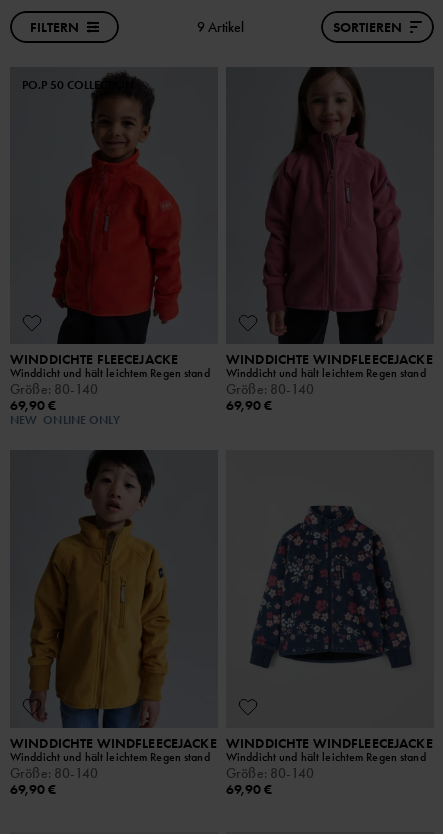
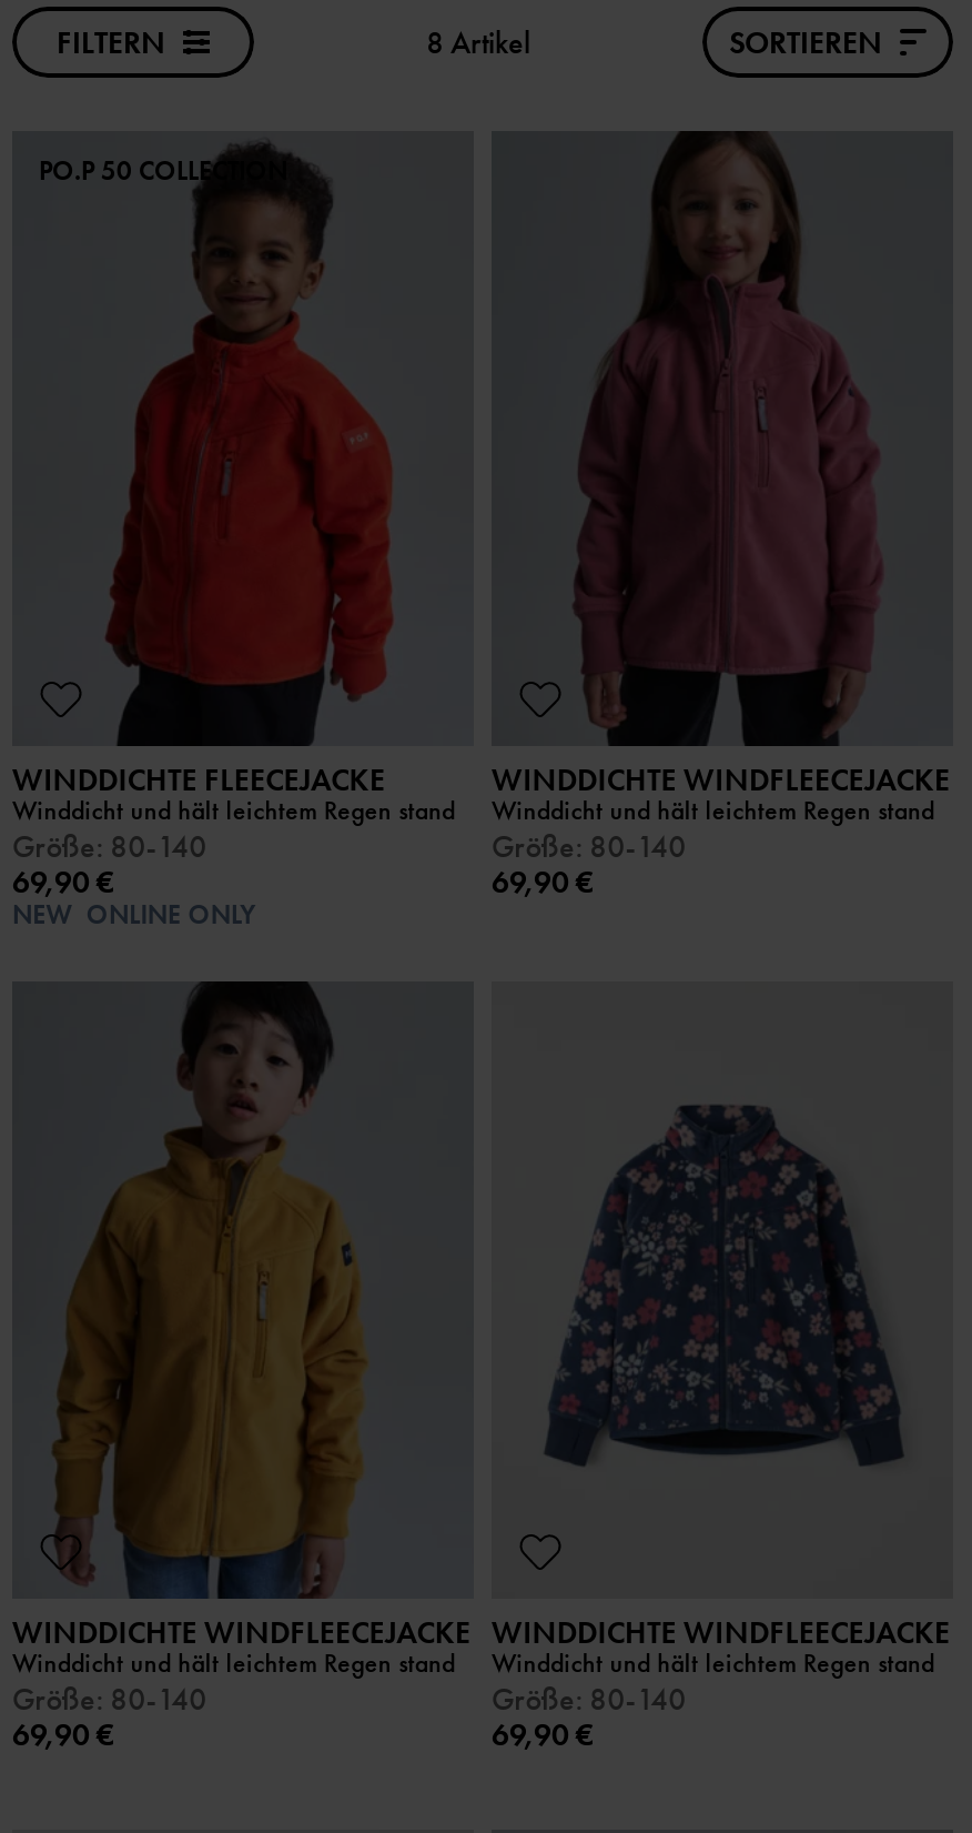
- 9 Artikel
+ 8 Artikel
